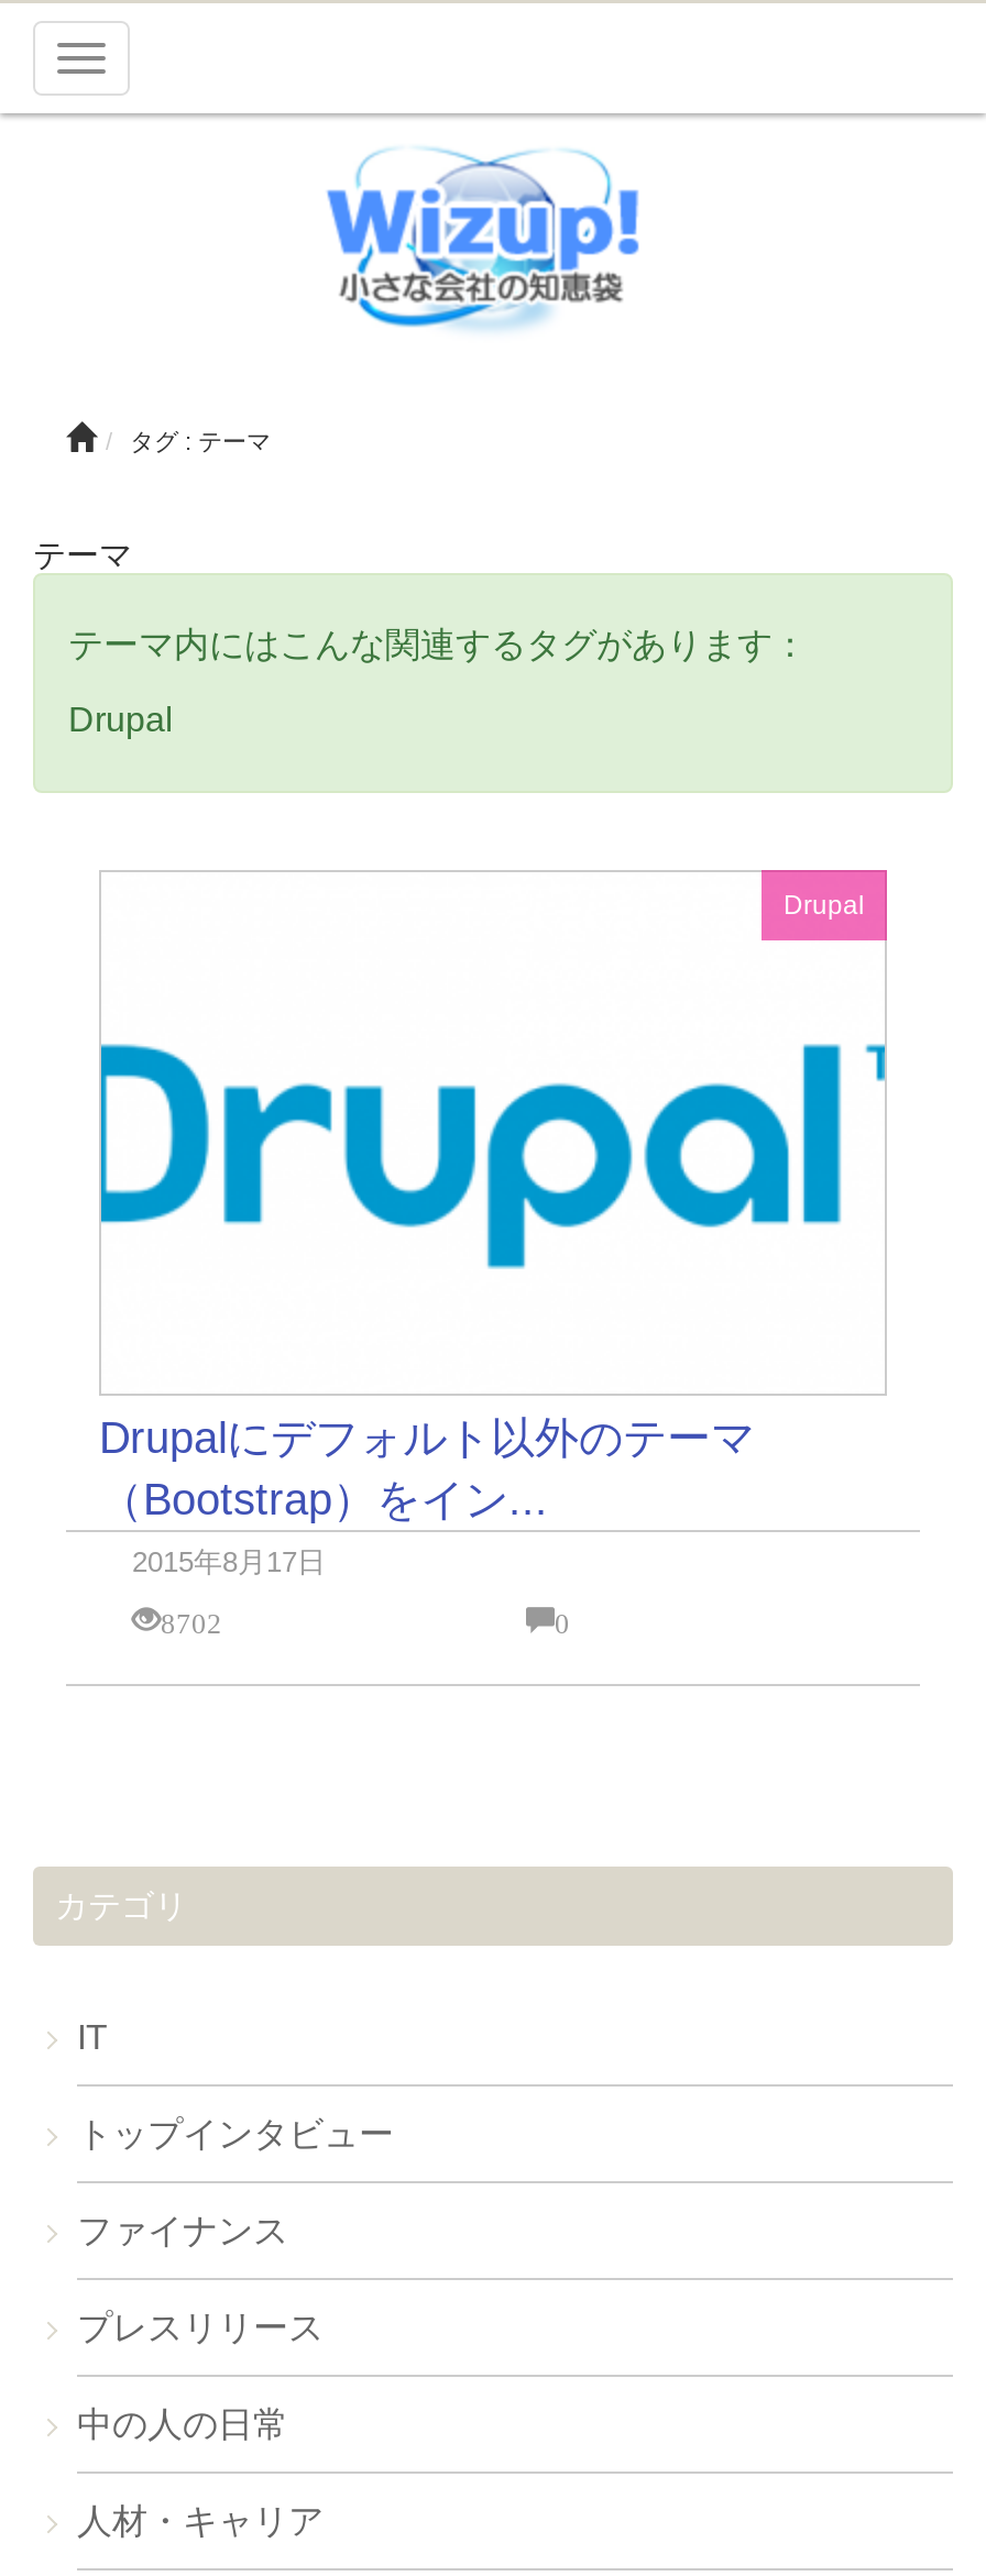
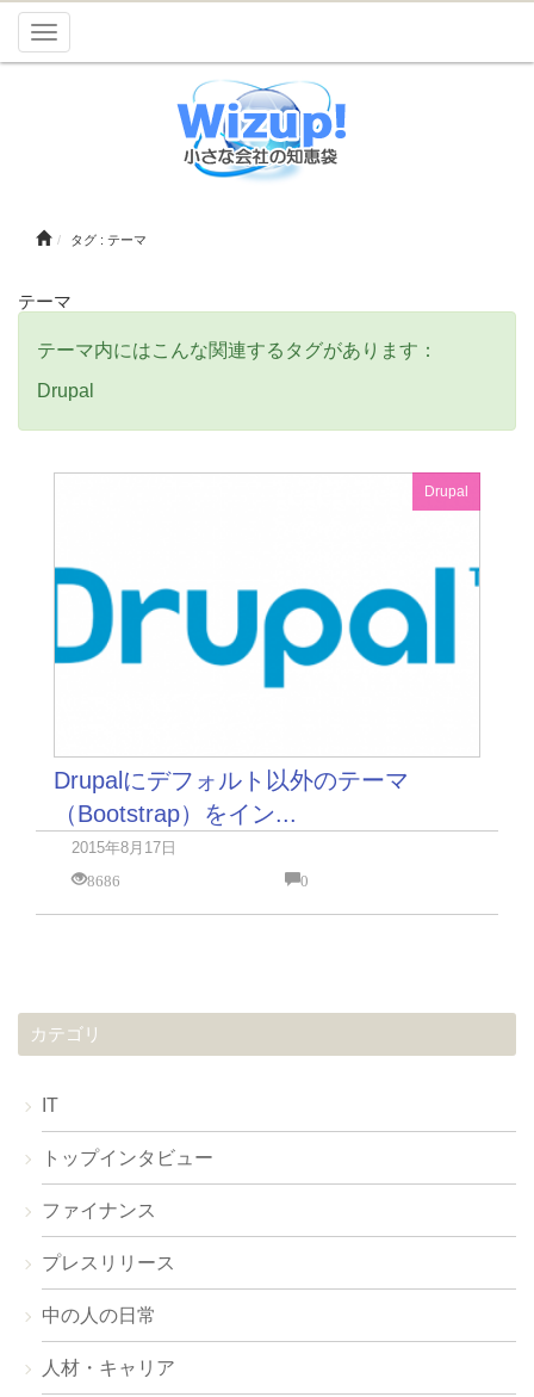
- 8702
+ 8686
